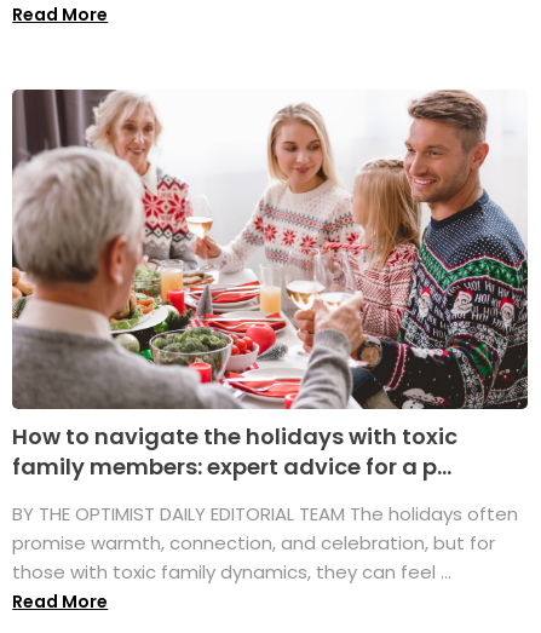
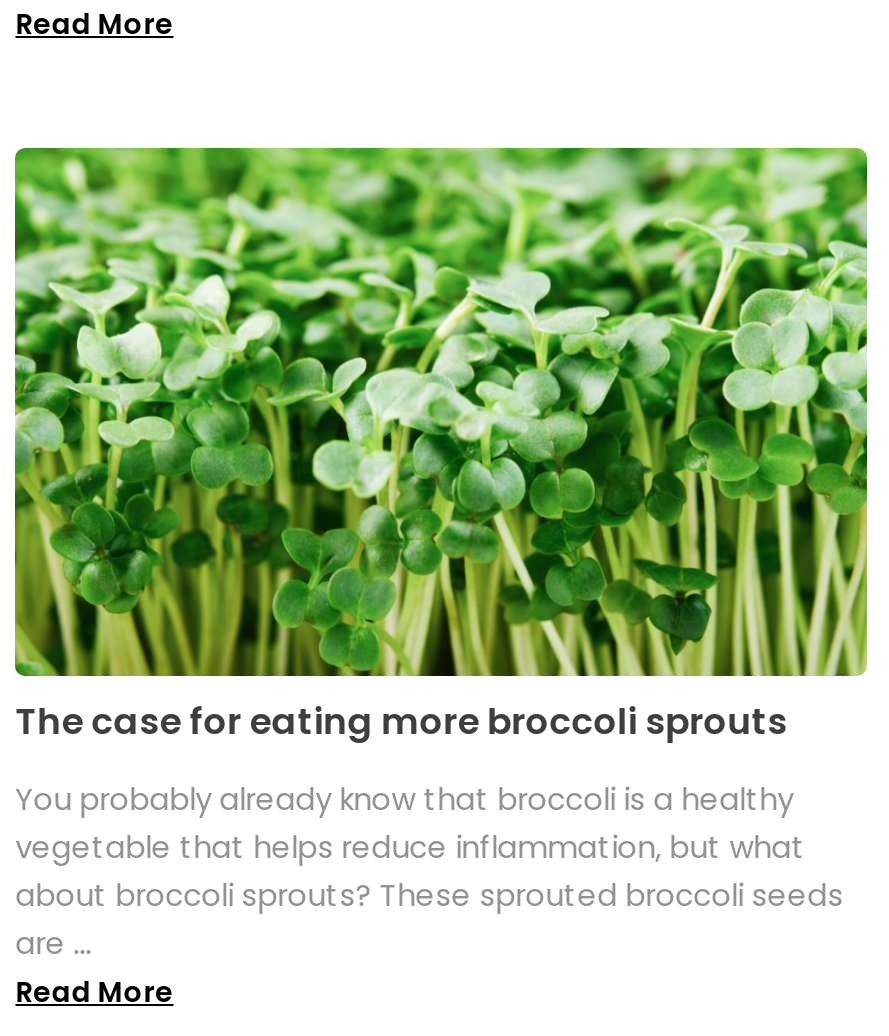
- [image]
- How to navigate the holidays with toxic
- family members: expert advice for a p...
+ [image]
+ The case for eating more broccoli sprouts

- BY THE OPTIMIST DAILY EDITORIAL TEAM The holidays often
- promise warmth, connection, and celebration, but for
- those with toxic family dynamics, they can feel ...
+ You probably already know that broccoli is a healthy
+ vegetable that helps reduce inflammation, but what
+ about broccoli sprouts? These sprouted broccoli seeds
+ are ...
